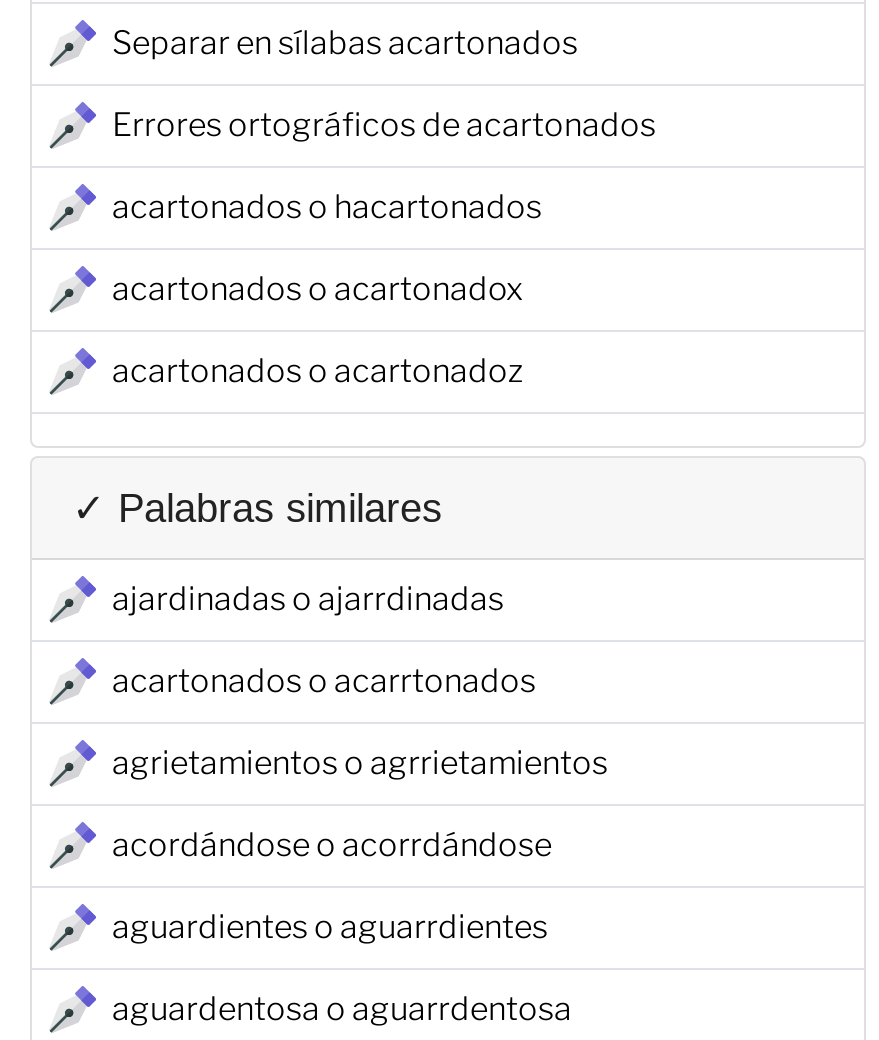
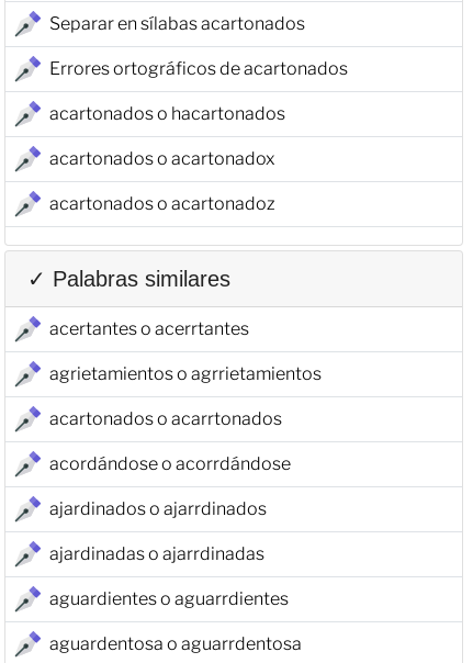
+ acertantes o acerrtantes

moved down: ajardinadas o ajarrdinadas

moved down: acartonados o acarrtonados

moved up: agrietamientos o agrrietamientos

+ ajardinados o ajarrdinados
